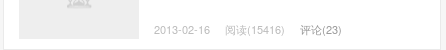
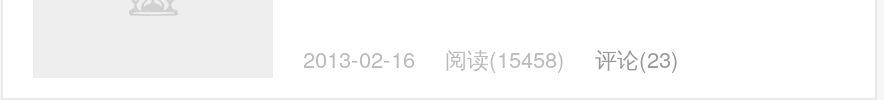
- 2013-02-16 阅读(15416) 评论(23)
+ 2013-02-16 阅读(15458) 评论(23)
